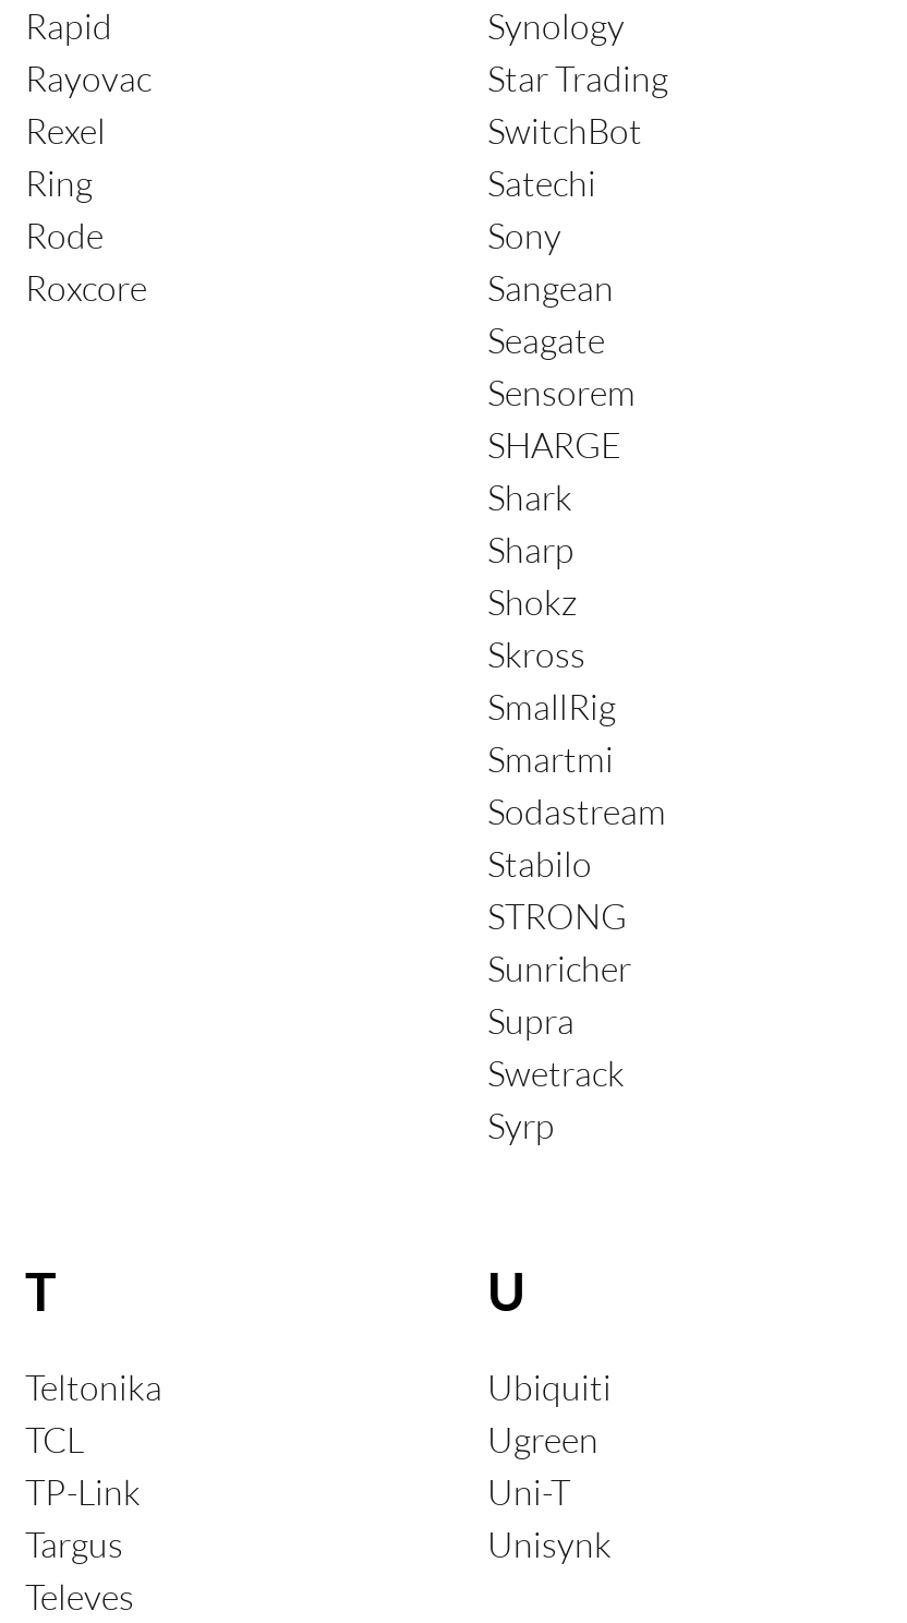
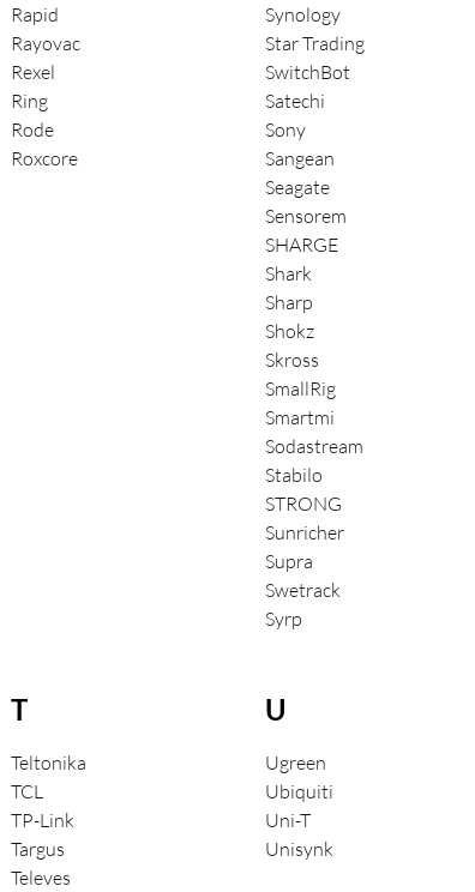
moved down: Ubiquiti

moved up: Ugreen
